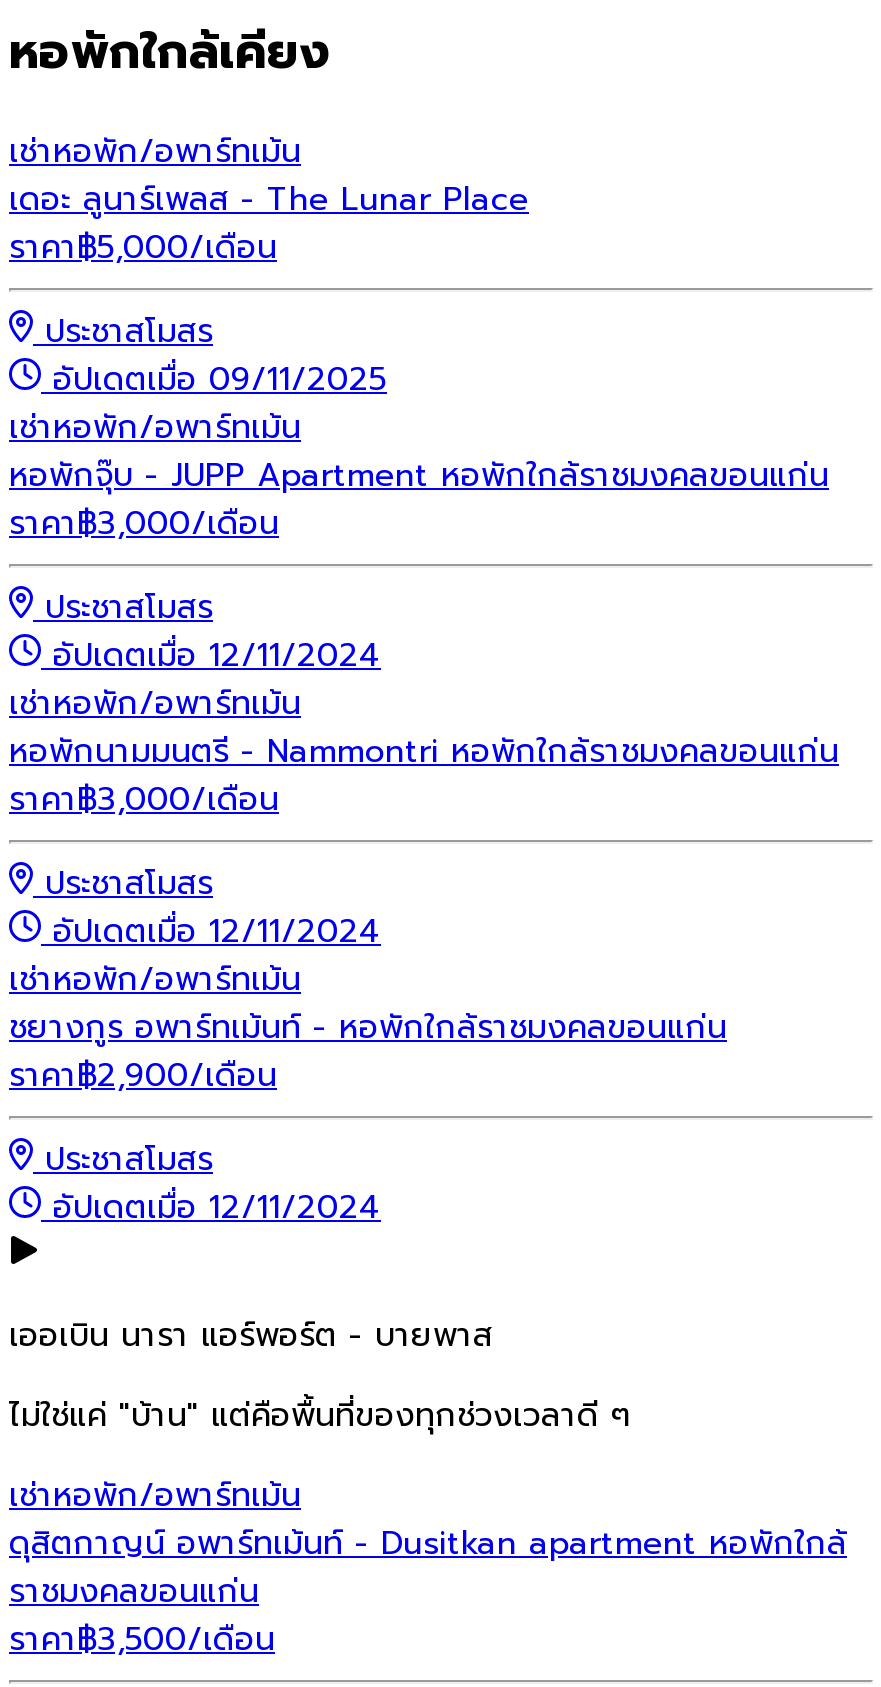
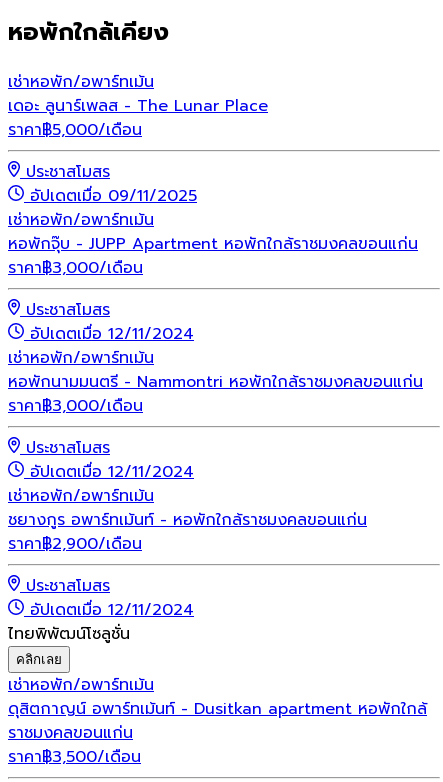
- เออเบิน นารา แอร์พอร์ต - บายพาส
- ไม่ใช่แค่ "บ้าน" แต่คือพื้นที่ของทุกช่วงเวลาดี ๆ
+ ไทยพิพัฒน์โซลูชั่น
+ คลิกเลย
